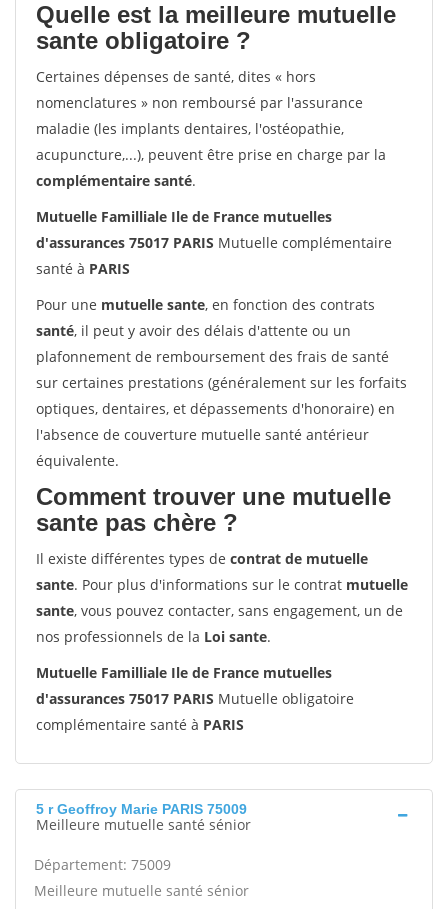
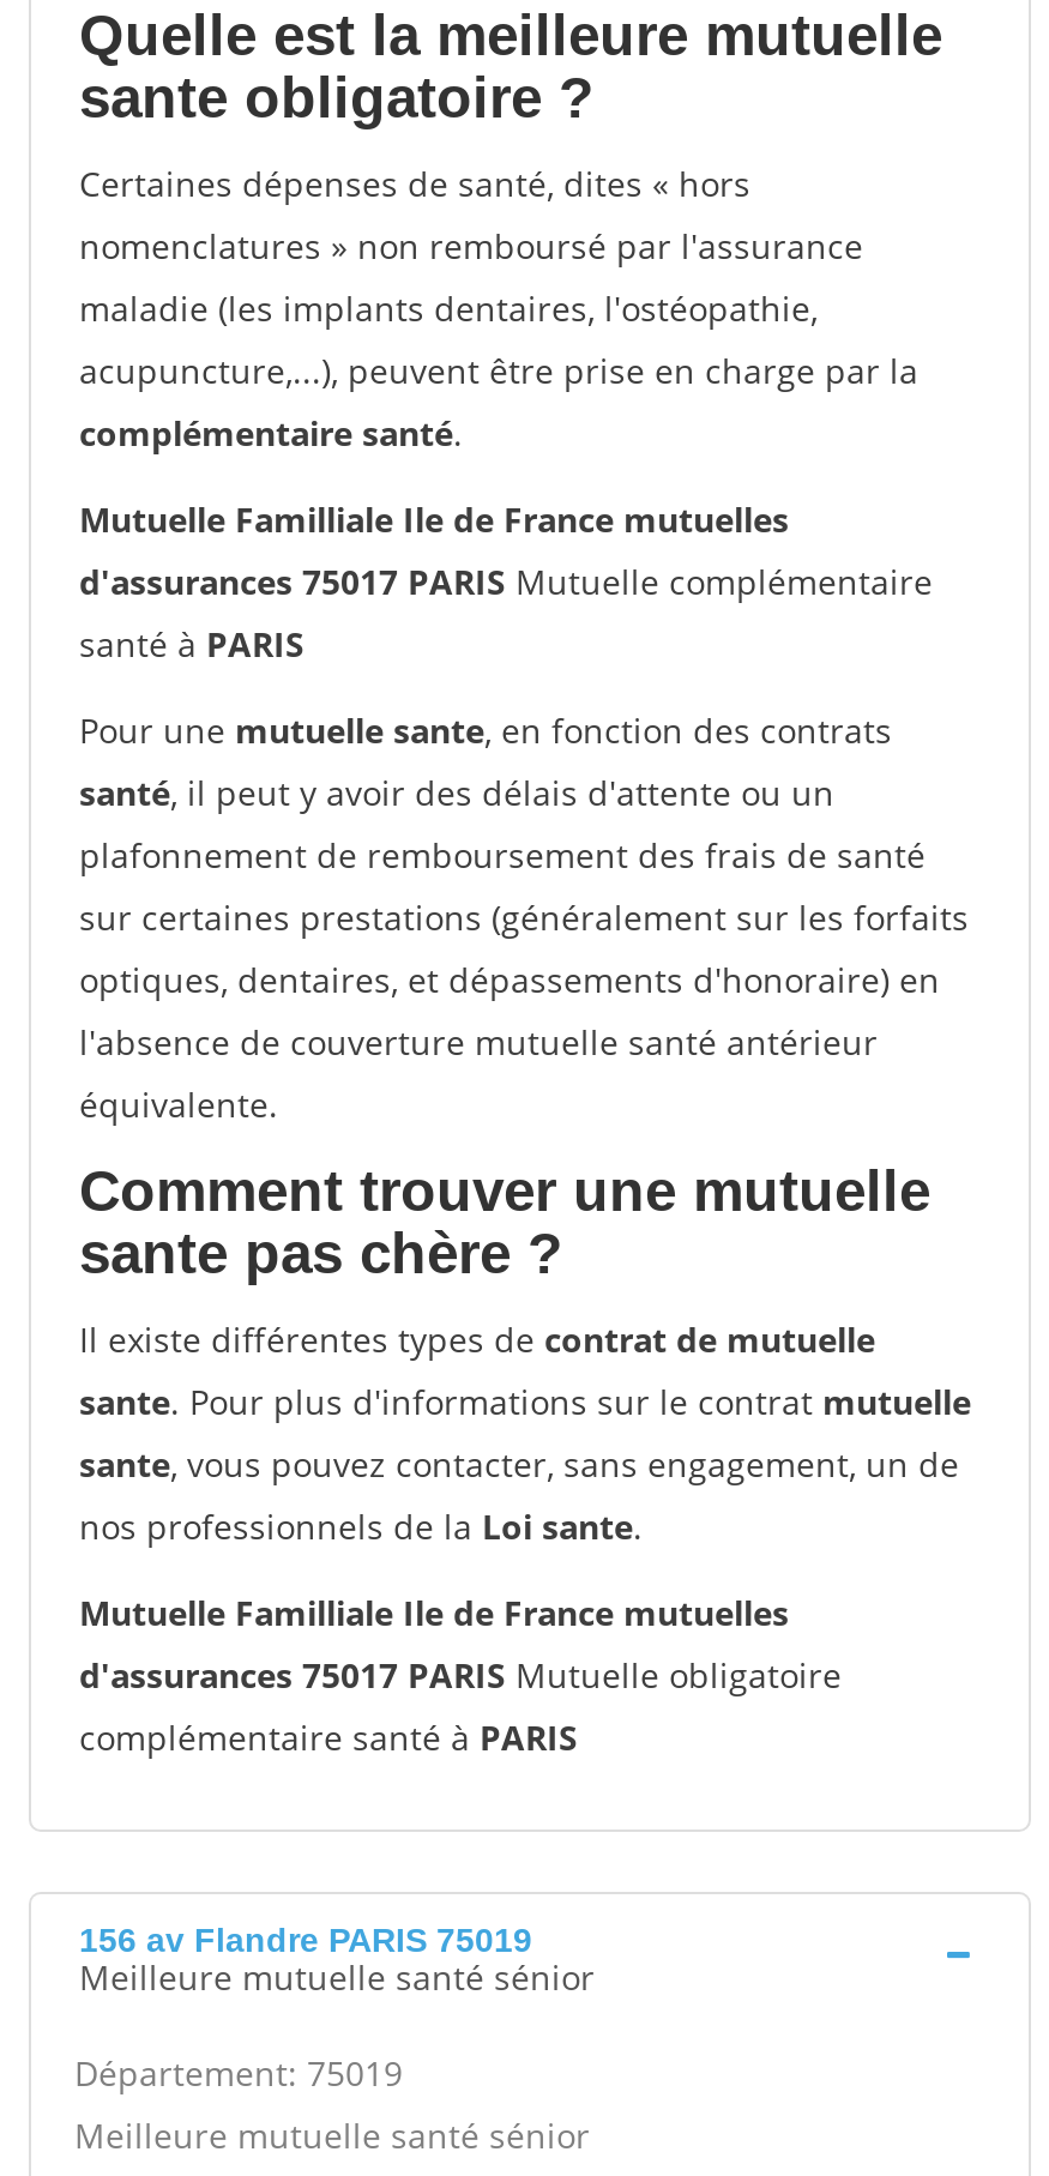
- 5 r Geoffroy Marie PARIS 75009
+ 156 av Flandre PARIS 75019

- Département: 75009
+ Département: 75019
